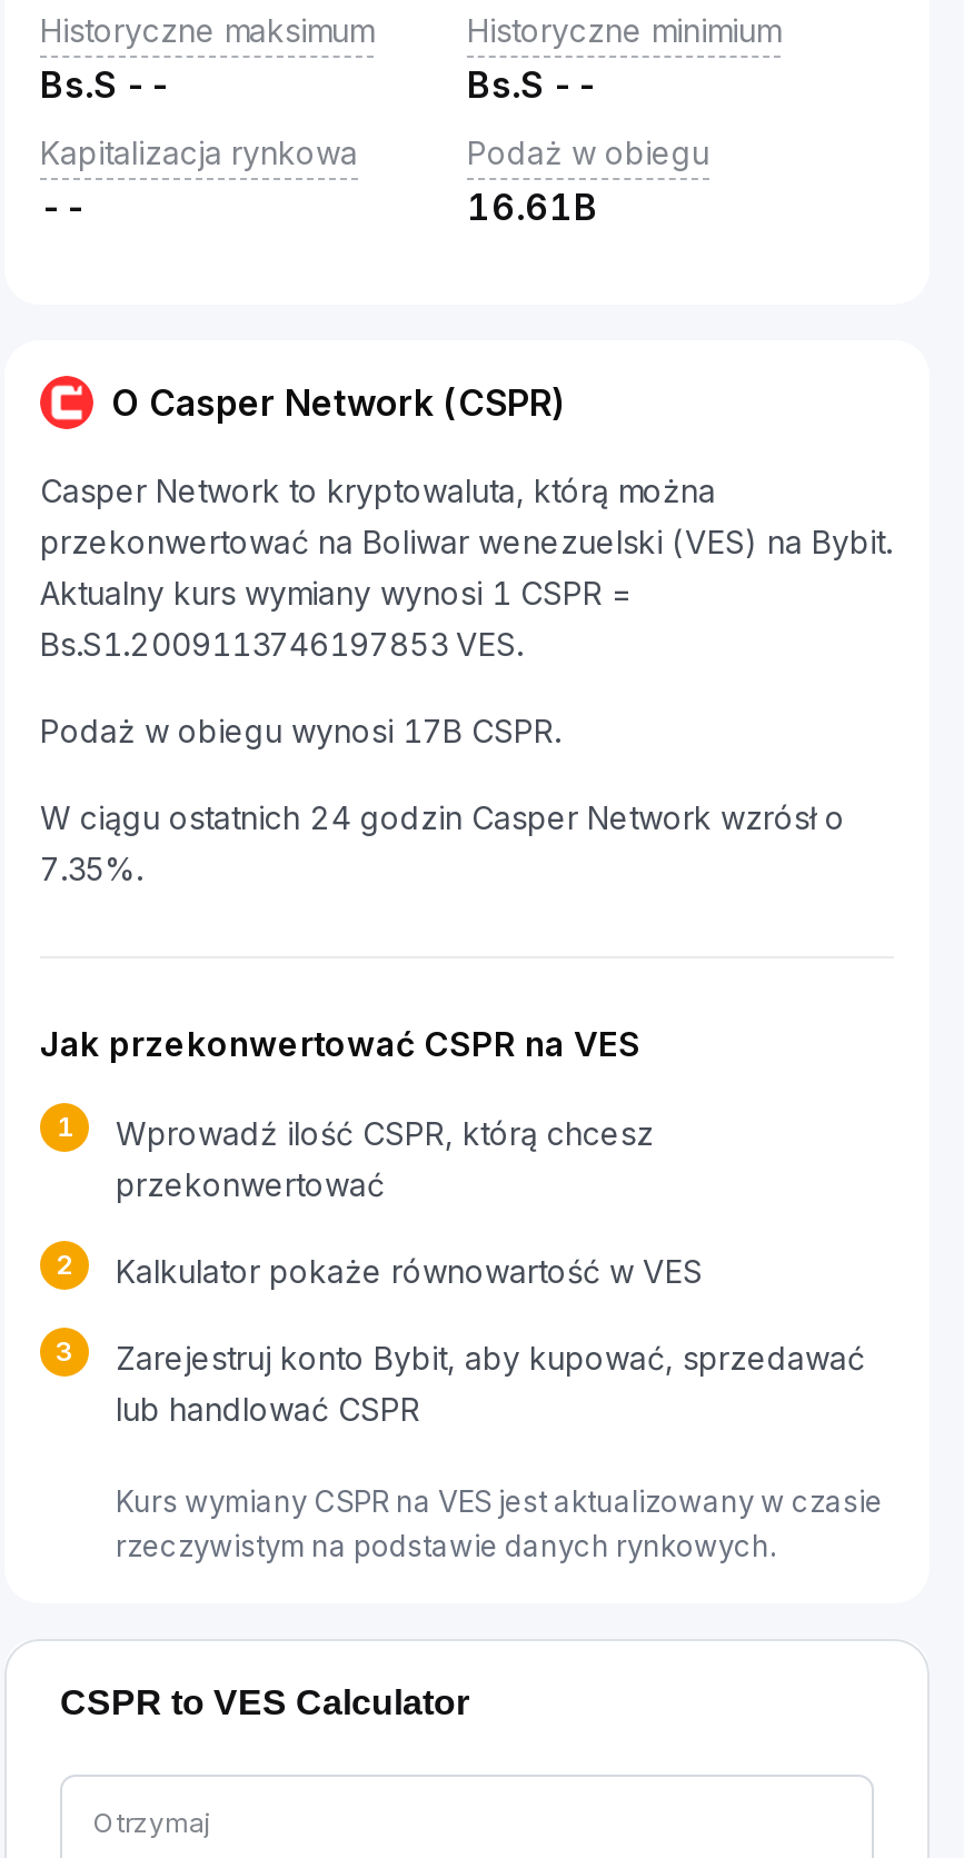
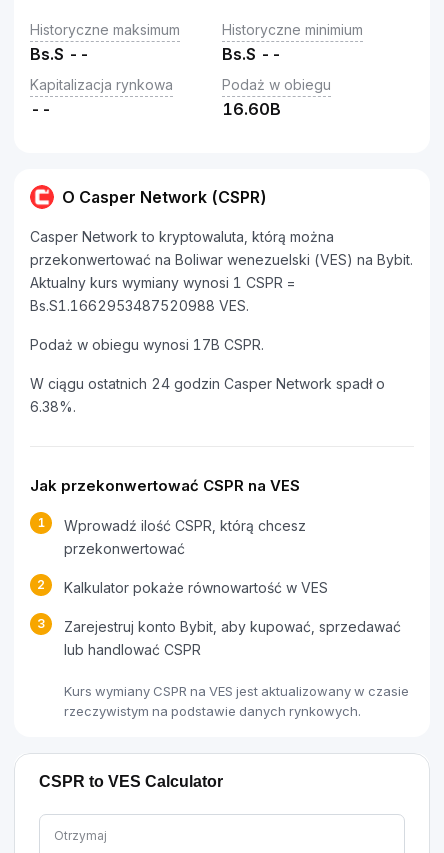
- 16.61B
+ 16.60B

- Bs.S1.2009113746197853 VES.
+ Bs.S1.1662953487520988 VES.

- W ciągu ostatnich 24 godzin Casper Network wzrósł o
+ W ciągu ostatnich 24 godzin Casper Network spadł o

- 7.35%.
+ 6.38%.
